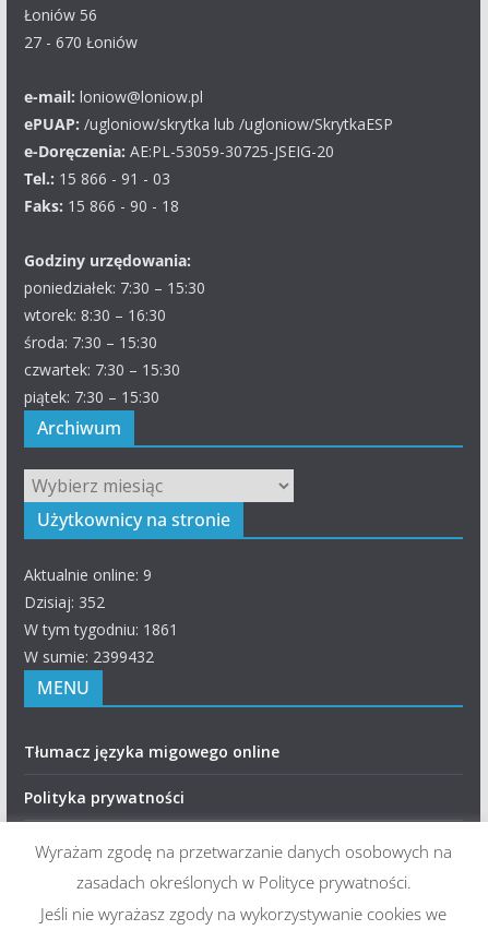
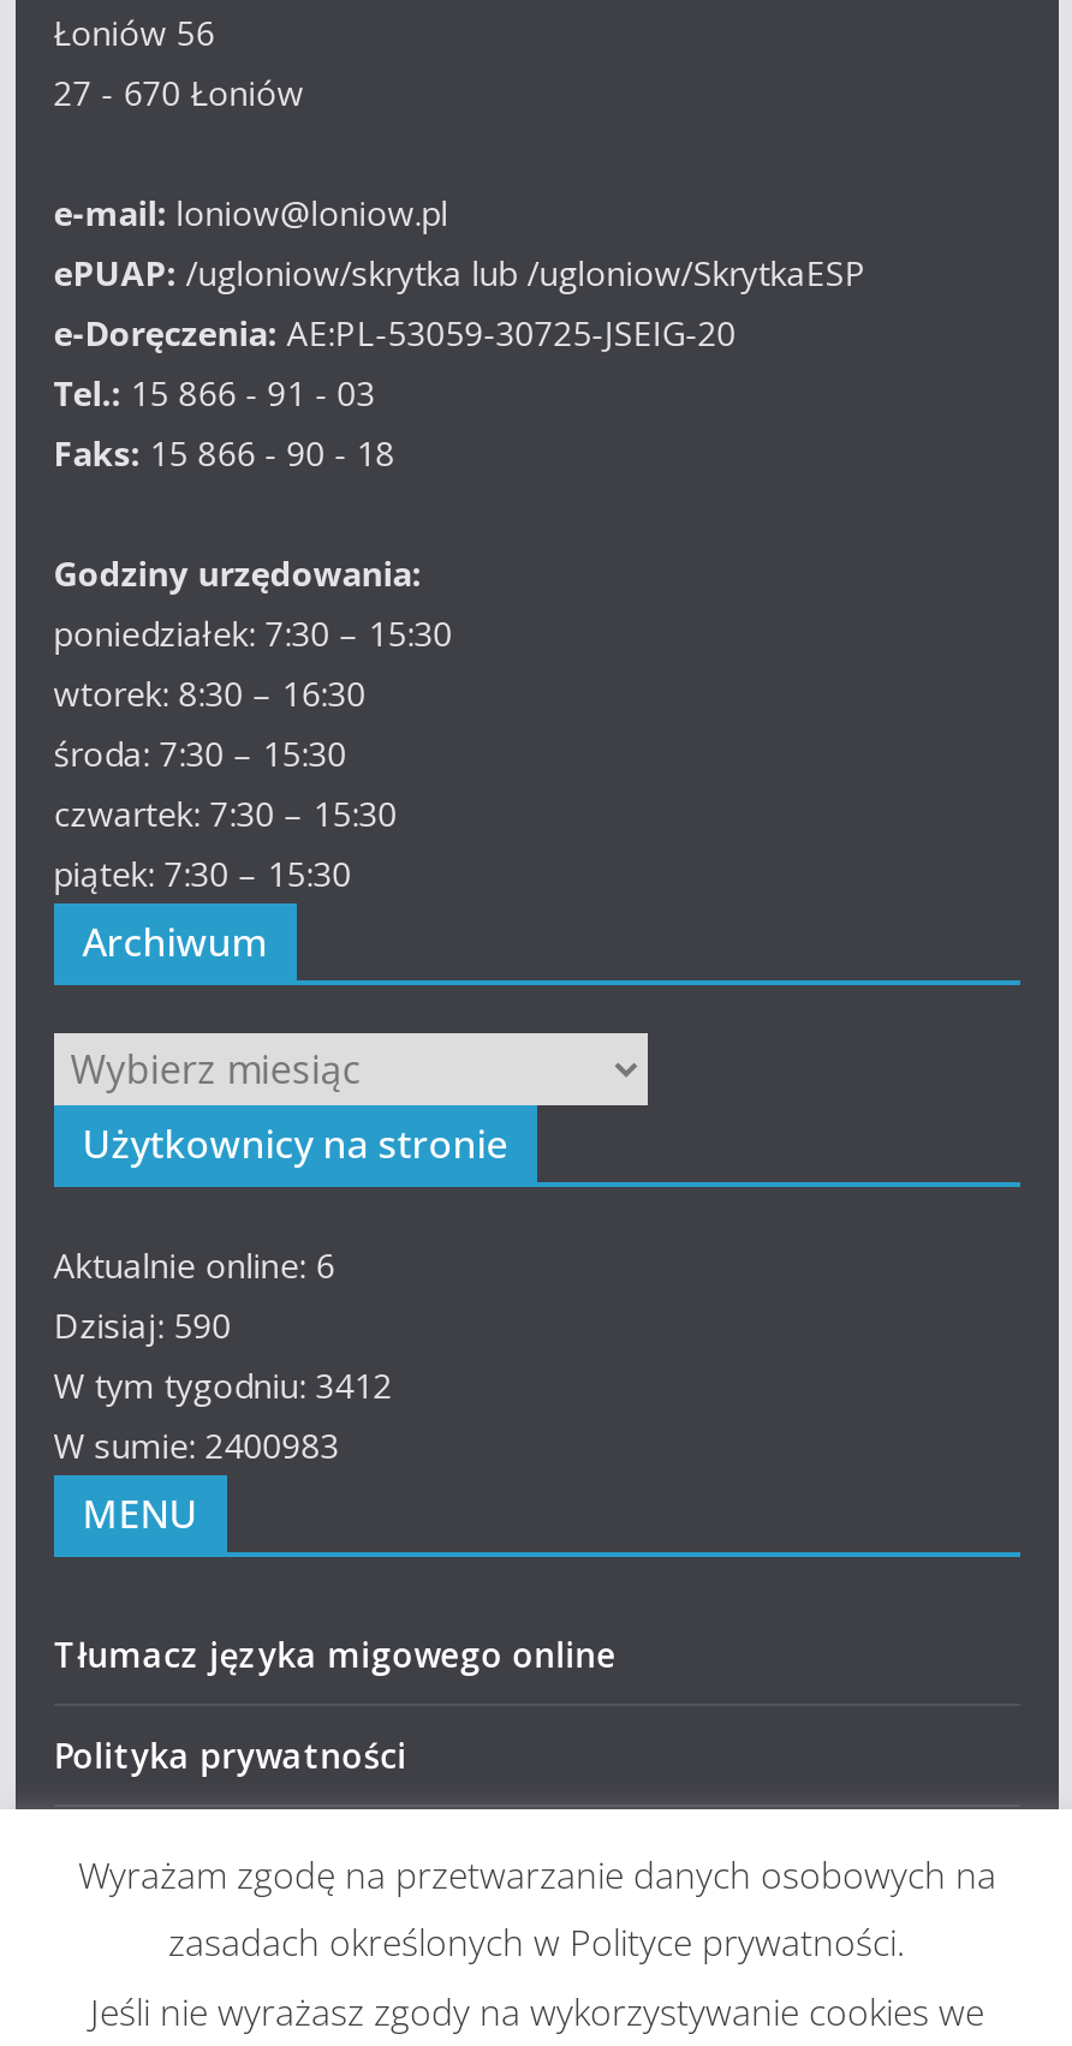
- Aktualnie online: 9
+ Aktualnie online: 6

- Dzisiaj: 352
+ Dzisiaj: 590

- W tym tygodniu: 1861
+ W tym tygodniu: 3412

- W sumie: 2399432
+ W sumie: 2400983
